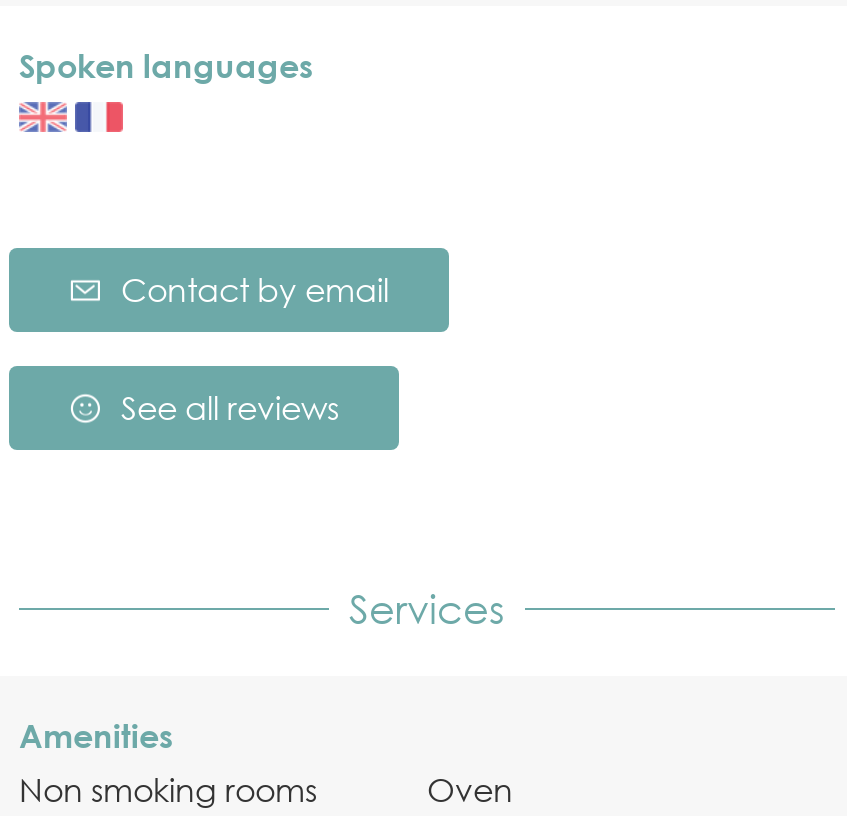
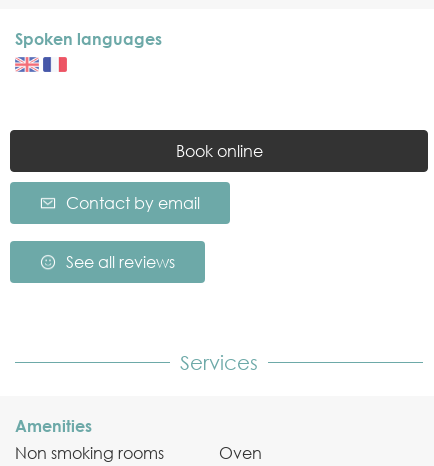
+ Book online
